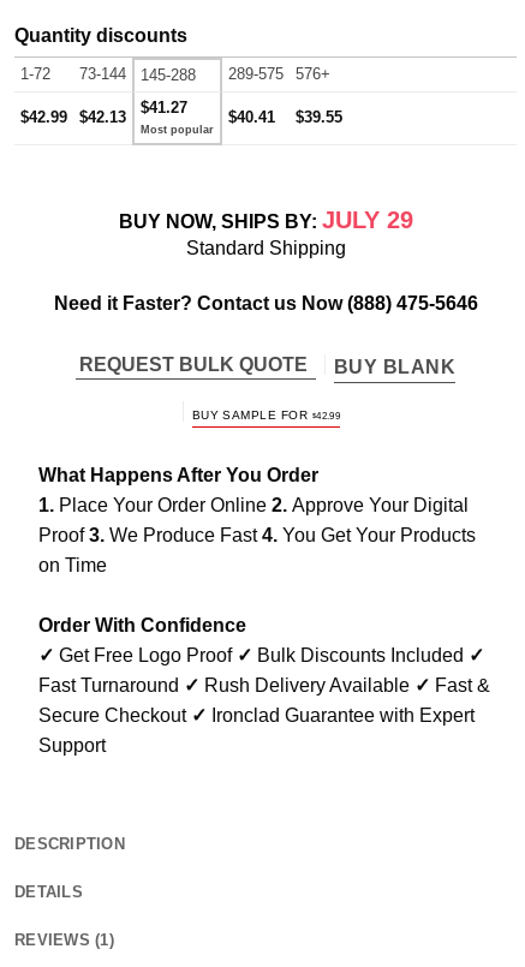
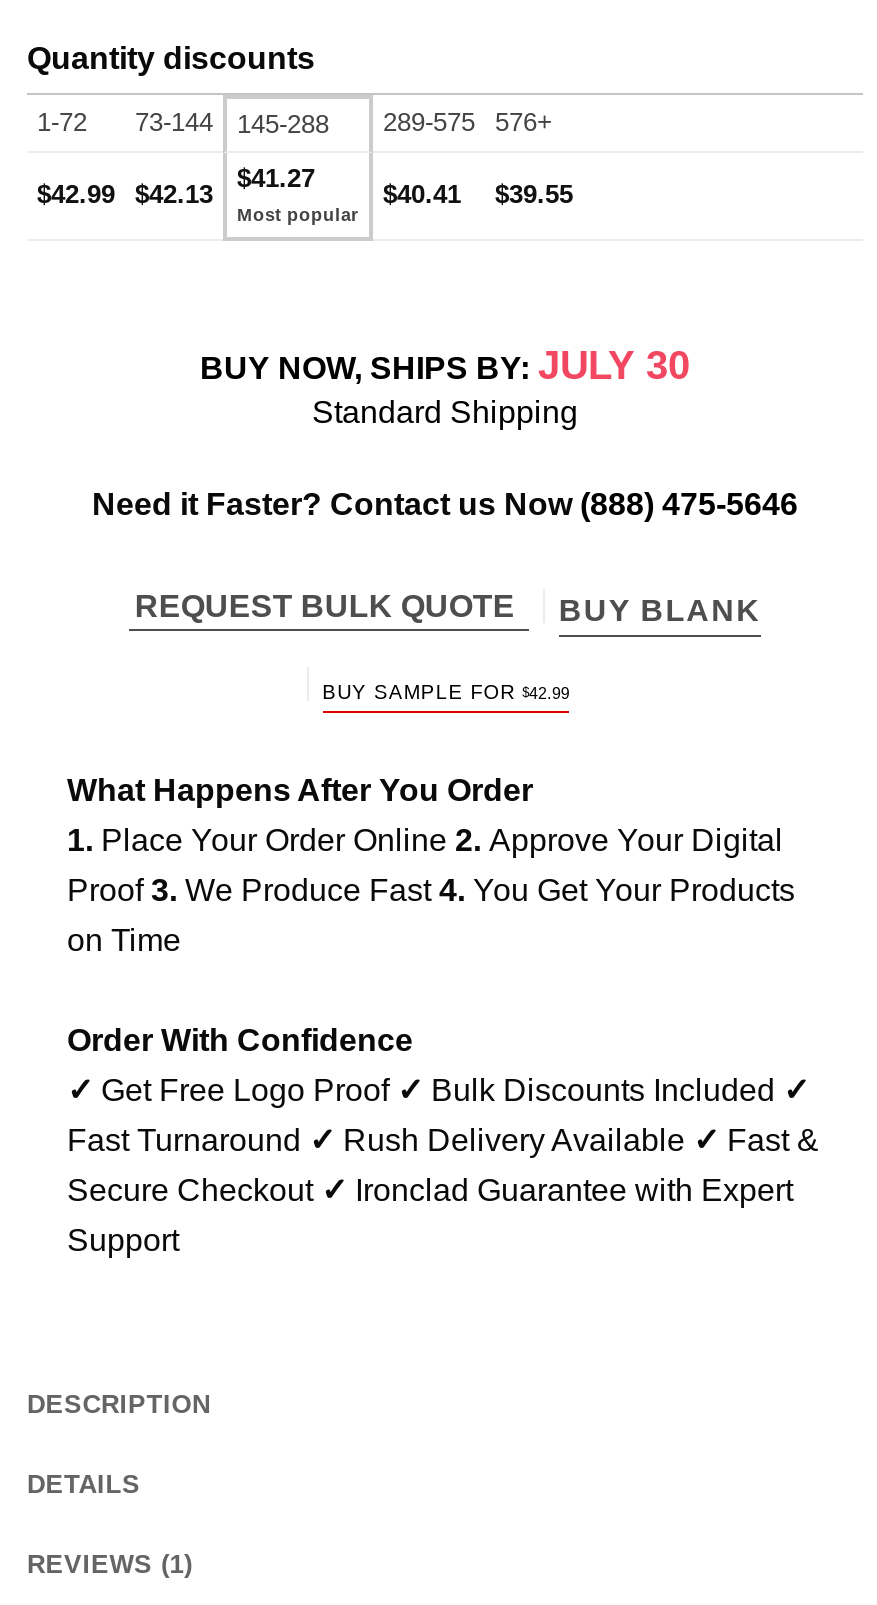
- BUY NOW, SHIPS BY: JULY 29
+ BUY NOW, SHIPS BY: JULY 30
